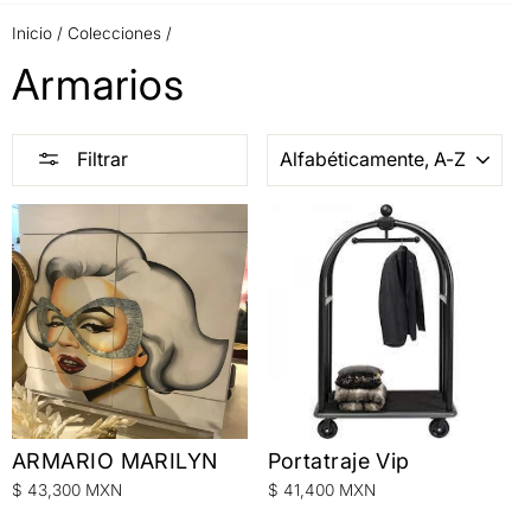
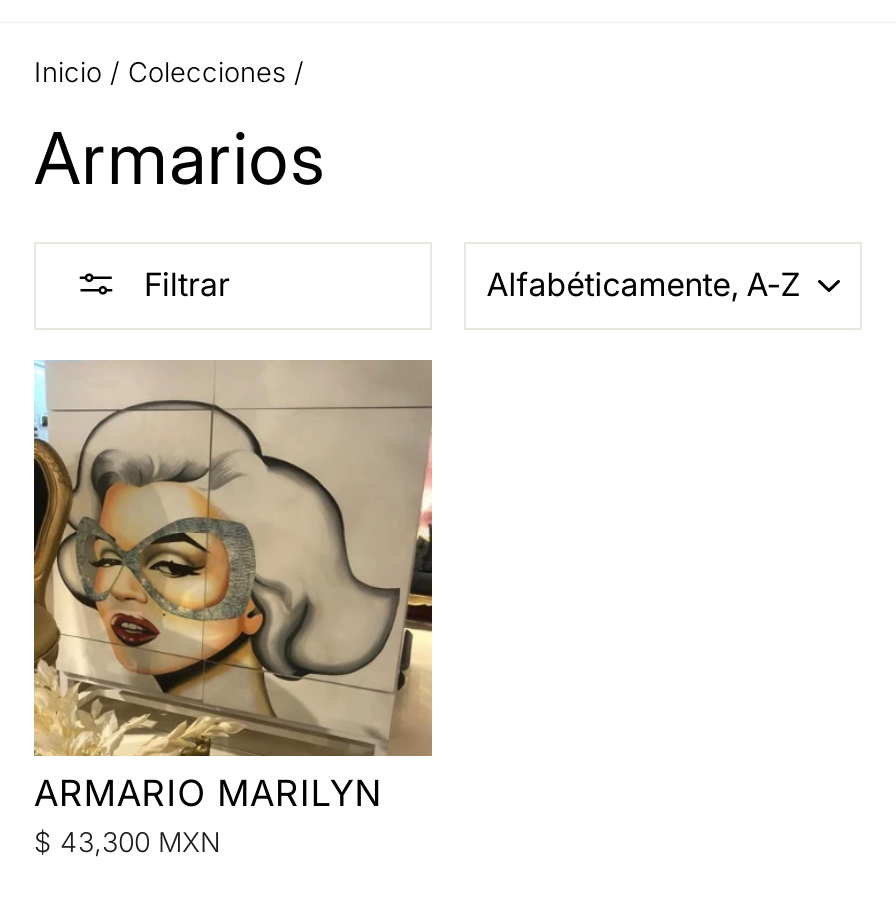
- [image]
- Portatraje Vip
- $ 41,400 MXN
